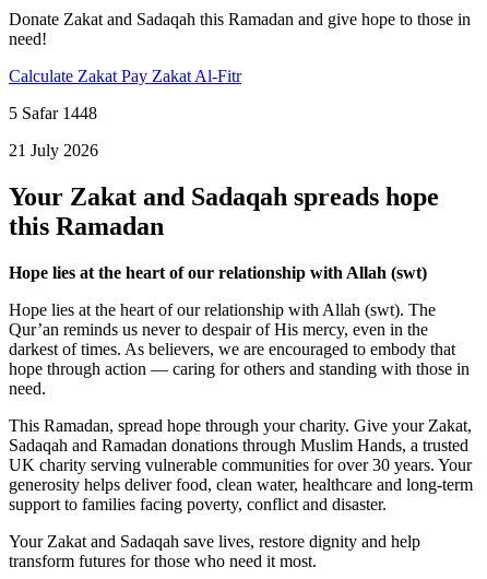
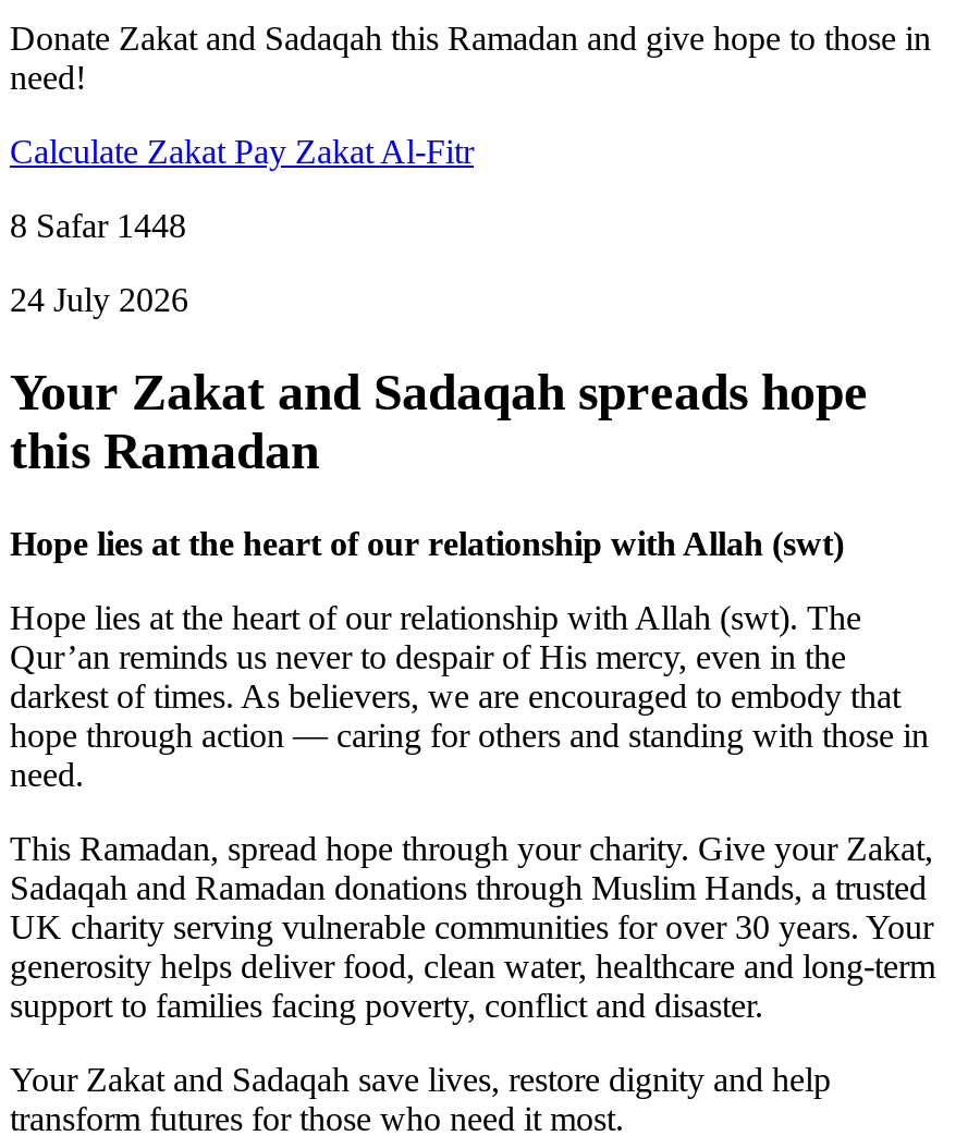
- 5 Safar 1448
+ 8 Safar 1448

- 21 July 2026
+ 24 July 2026
